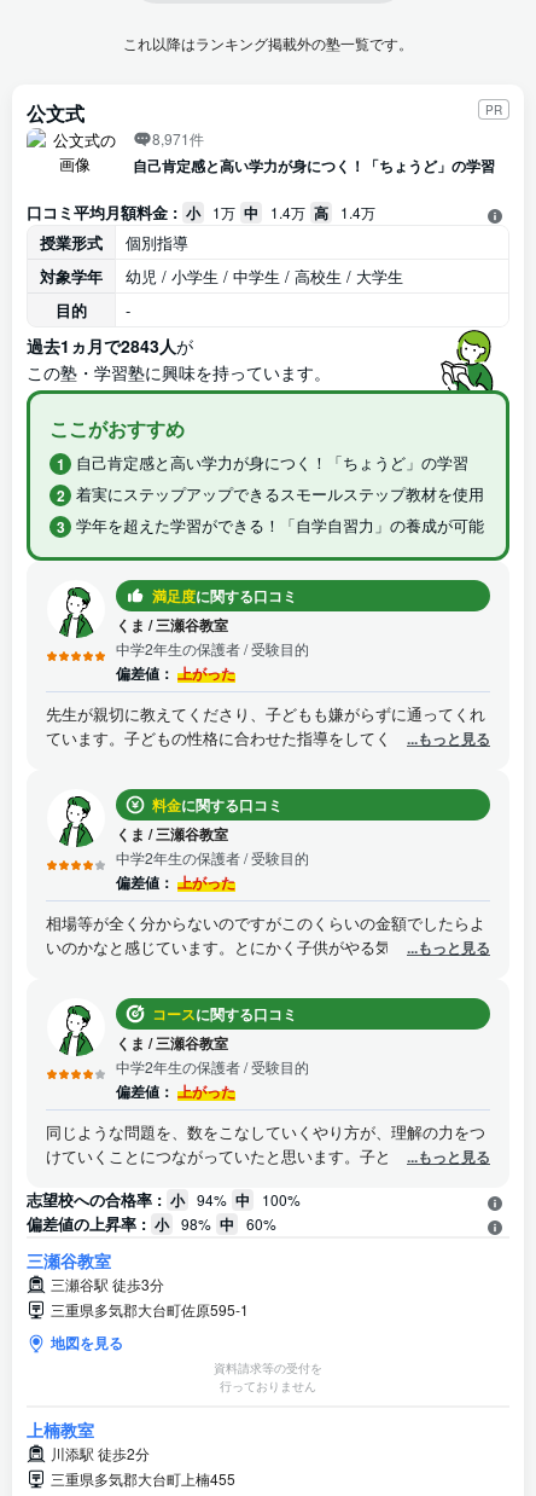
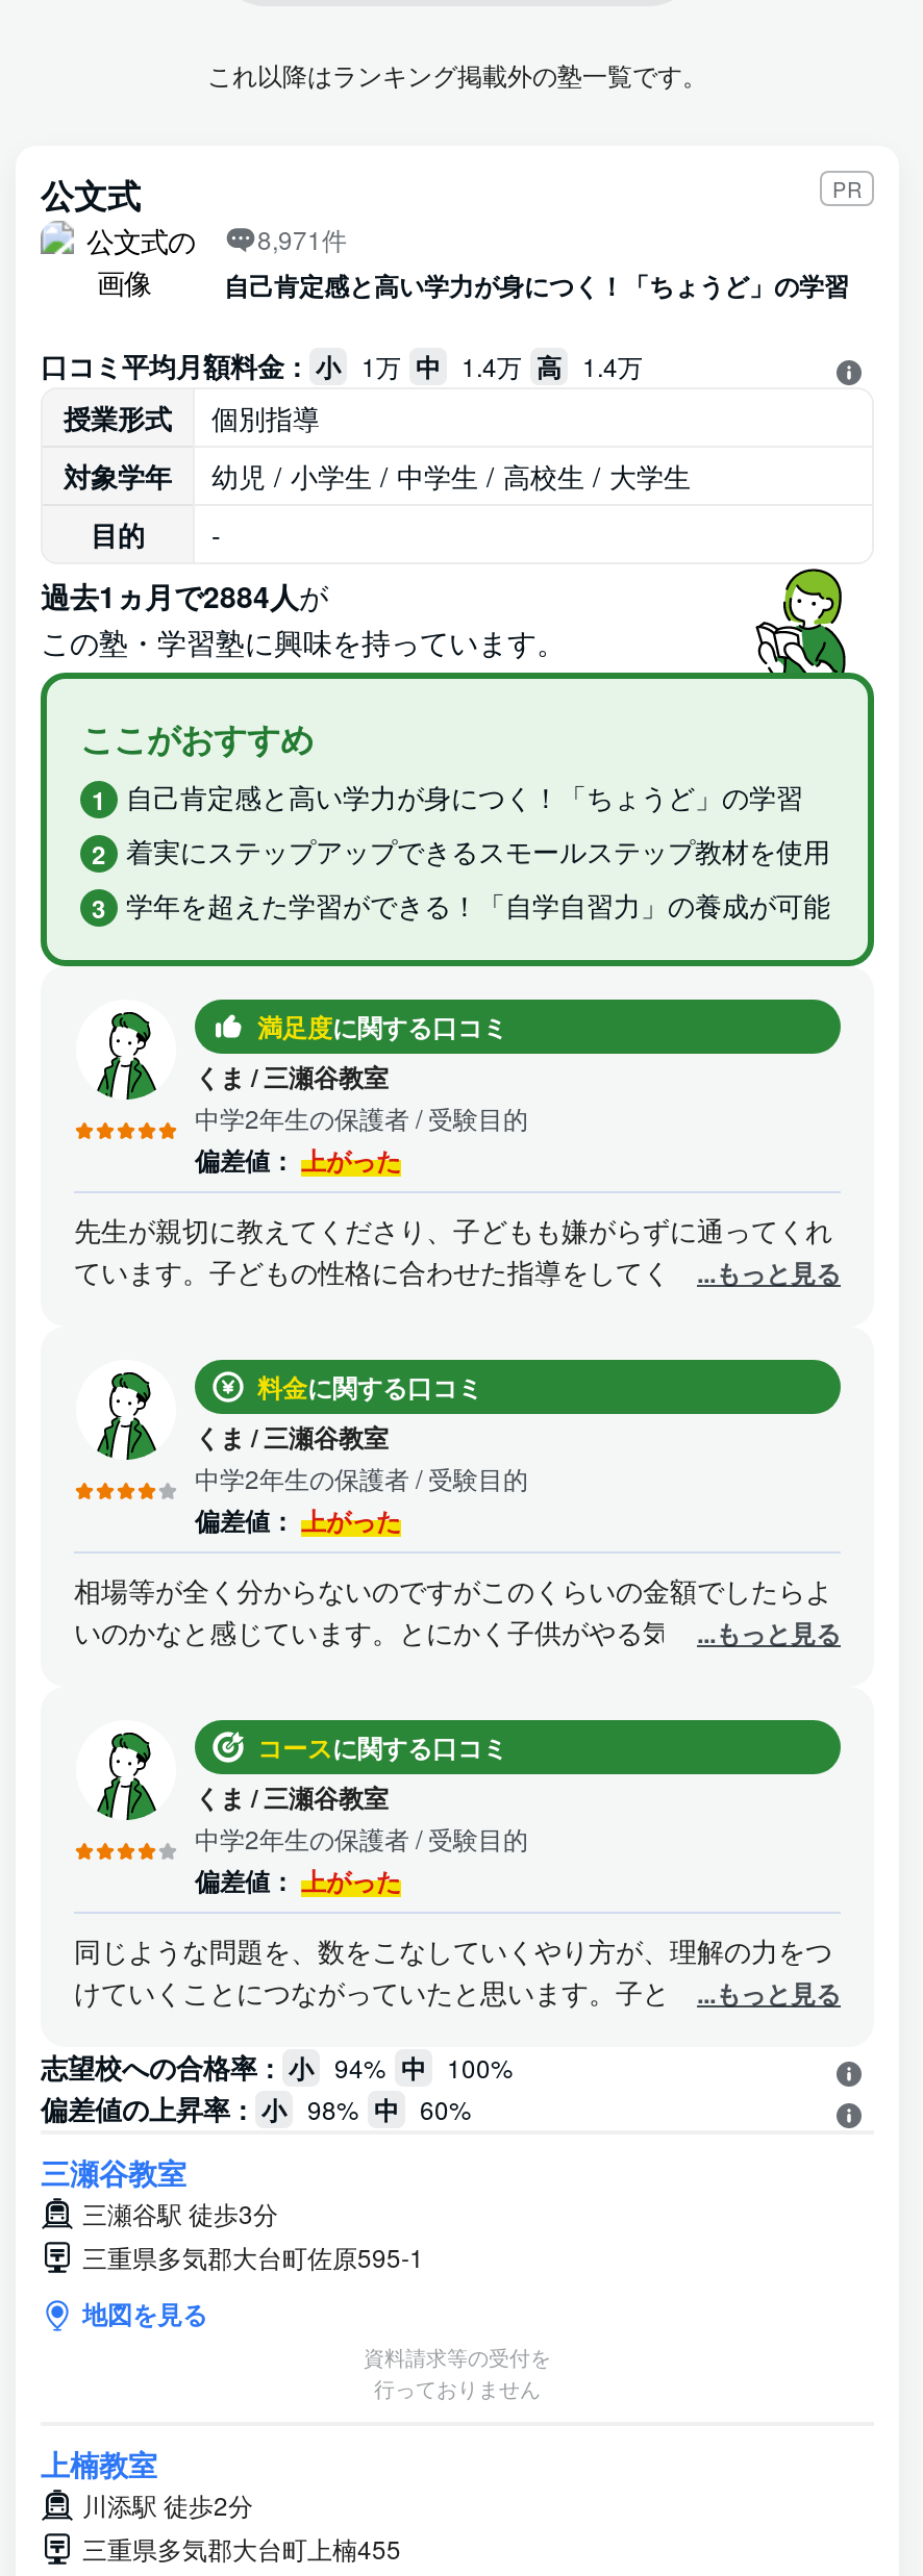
- 過去1ヵ月で2843人が
+ 過去1ヵ月で2884人が
